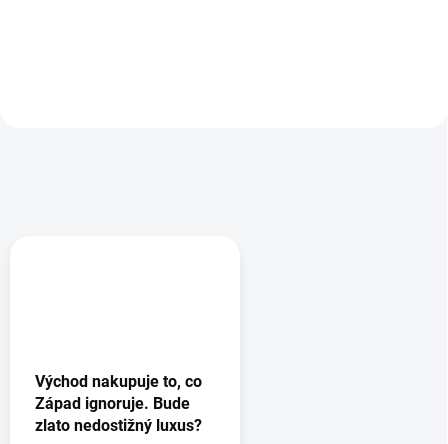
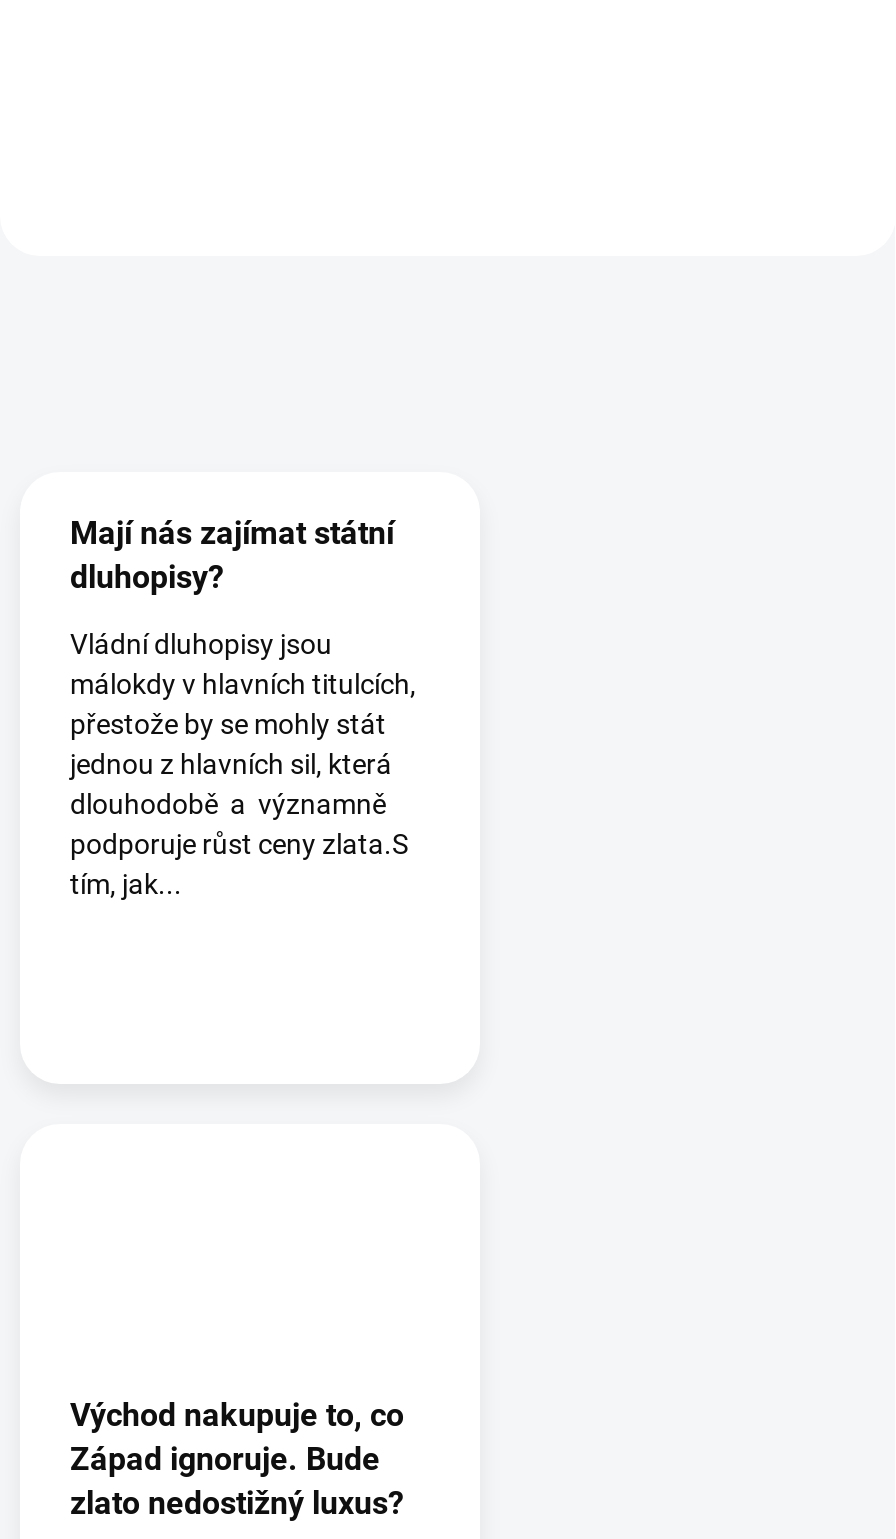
+ Mají nás zajímat státní
+ dluhopisy?
+ Vládní dluhopisy jsou
+ málokdy v hlavních titulcích,
+ přestože by se mohly stát
+ jednou z hlavních sil, která
+ dlouhodobě a významně
+ podporuje růst ceny zlata.S
+ tím, jak...
